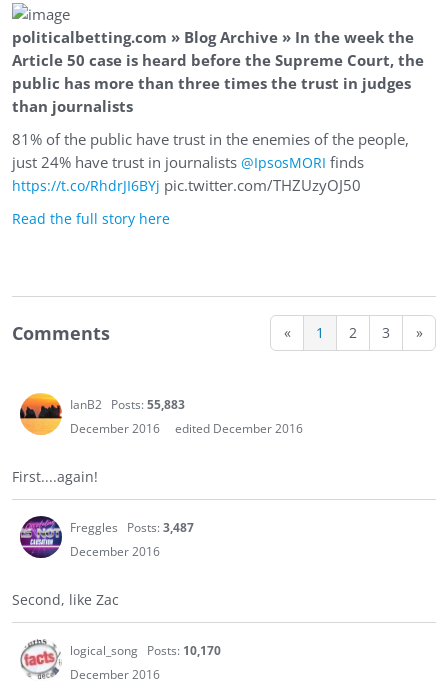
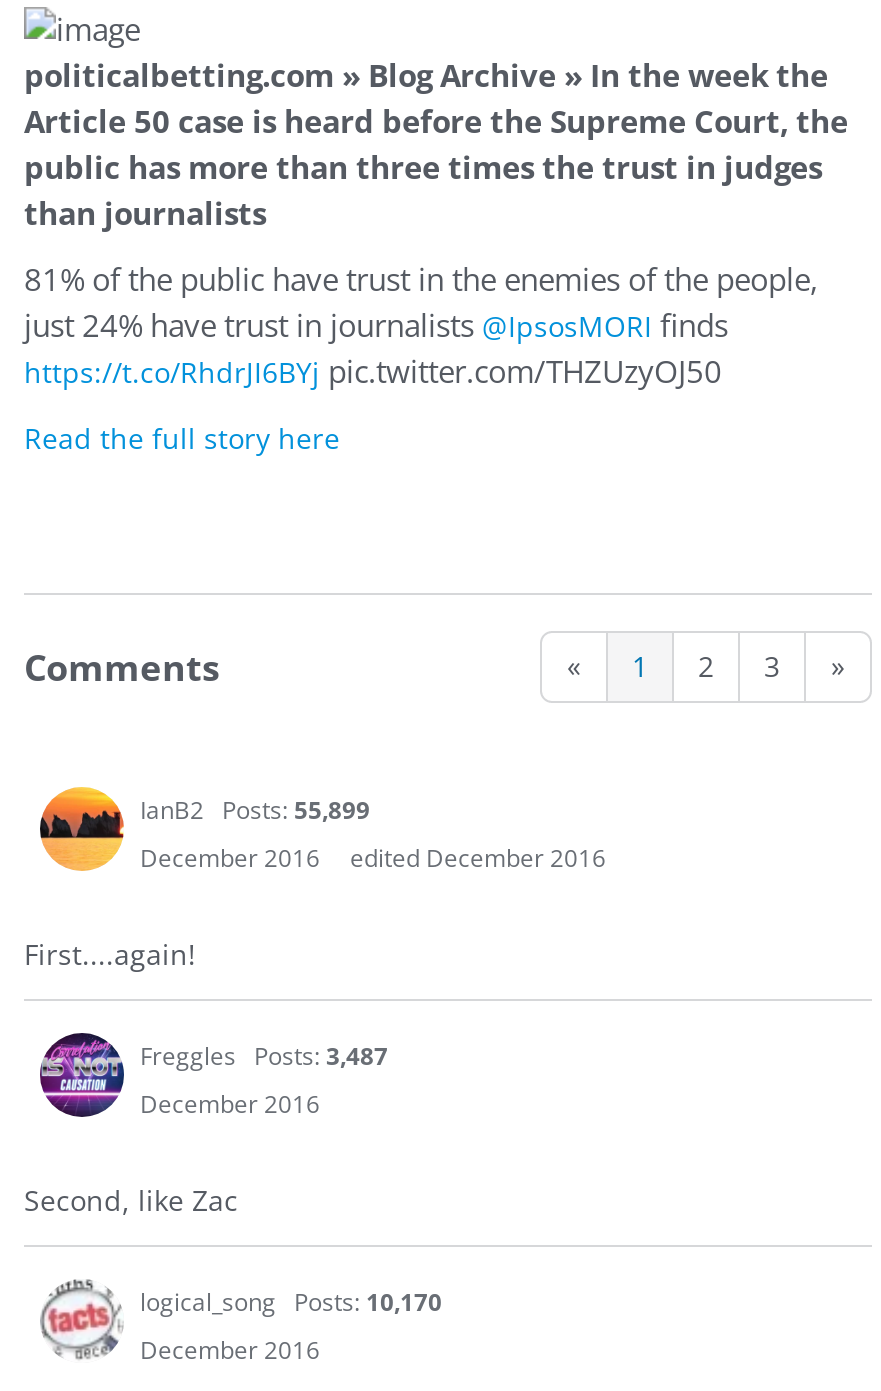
- IanB2 Posts: 55,883
+ IanB2 Posts: 55,899
